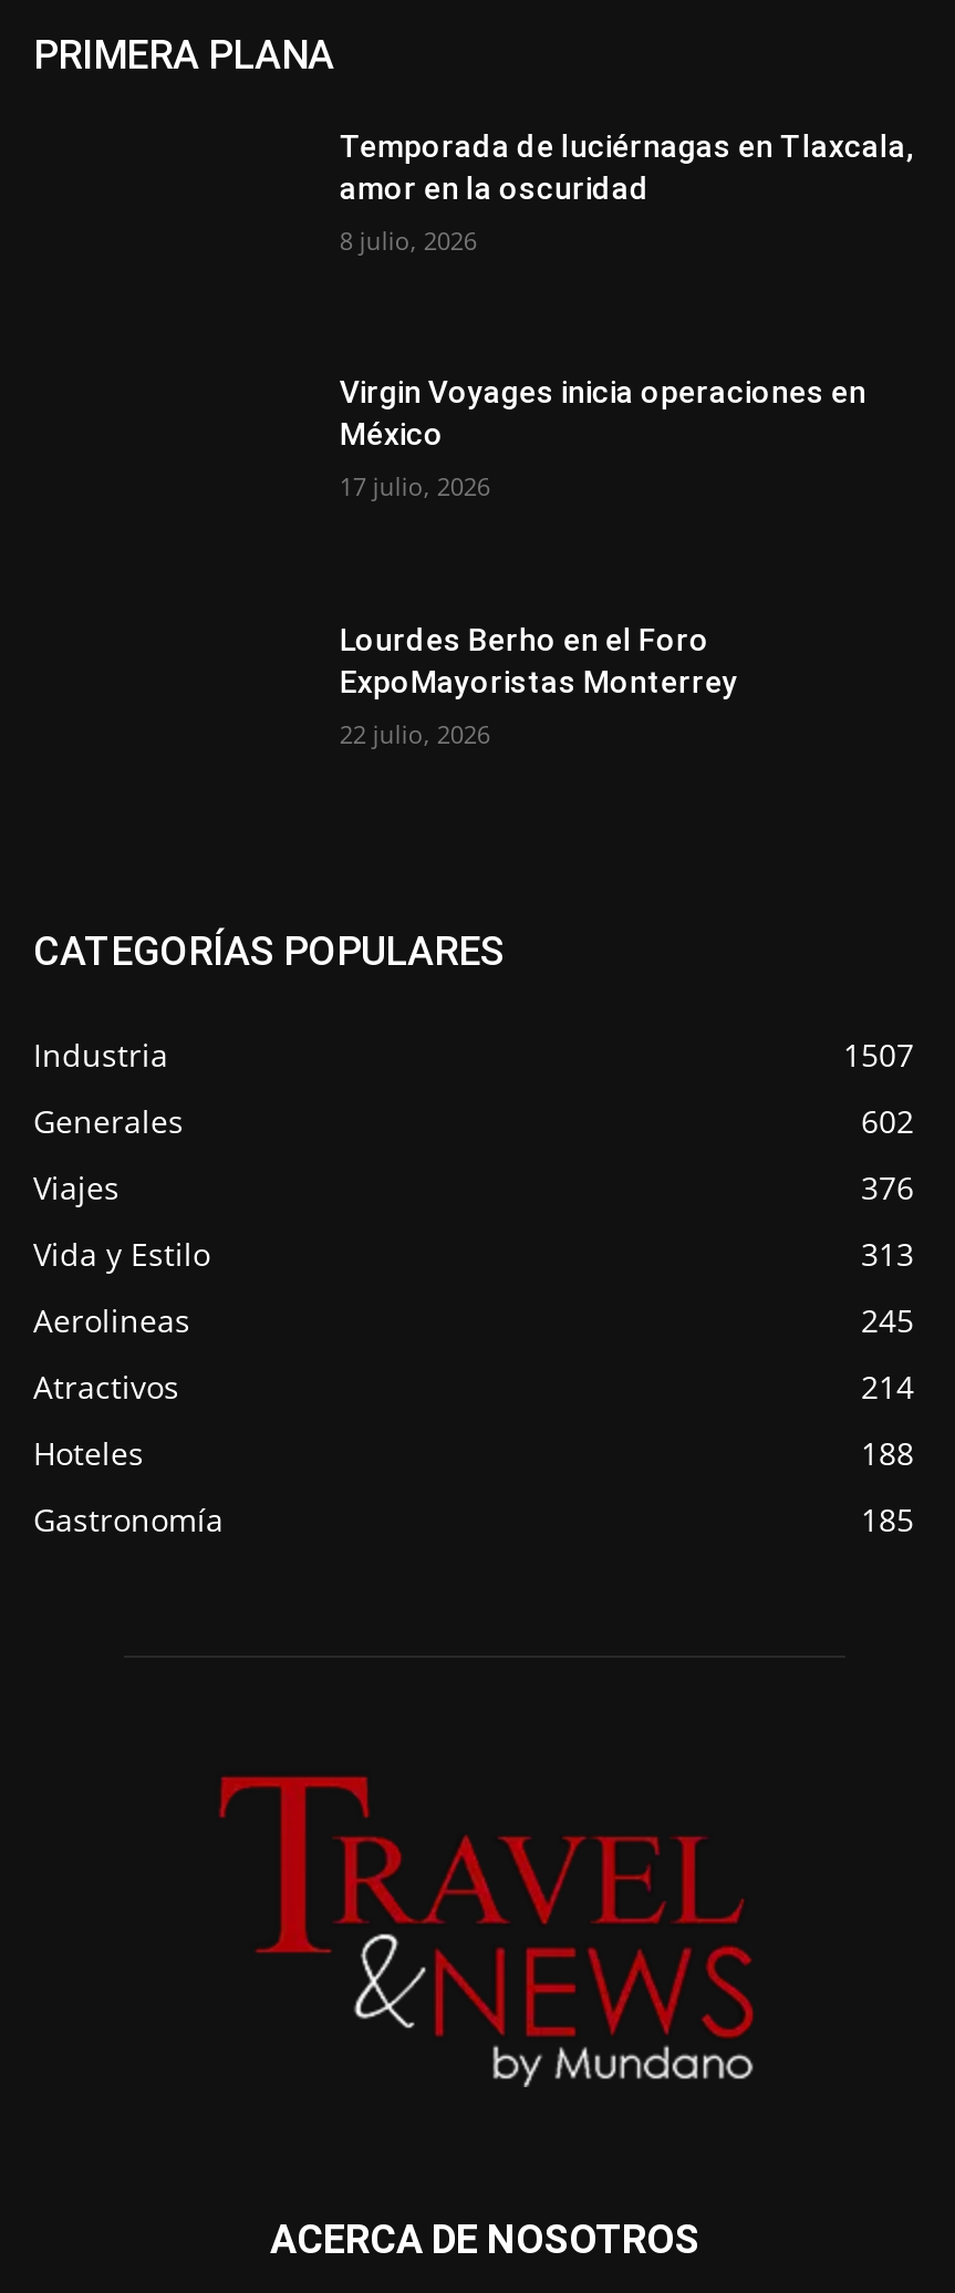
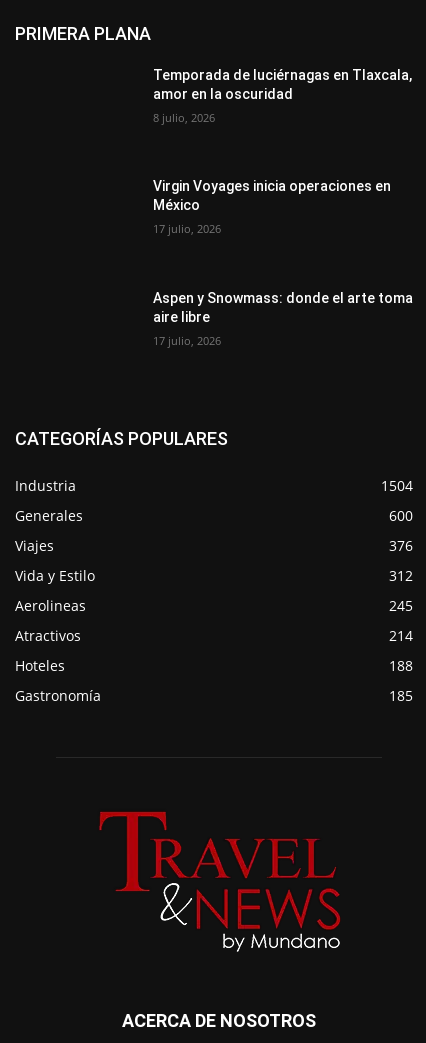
- Lourdes Berho en el Foro
- ExpoMayoristas Monterrey
+ Aspen y Snowmass: donde el arte toma
+ aire libre

- 22 julio, 2026
+ 17 julio, 2026

- 1507
+ 1504

- 602
+ 600

- 313
+ 312
